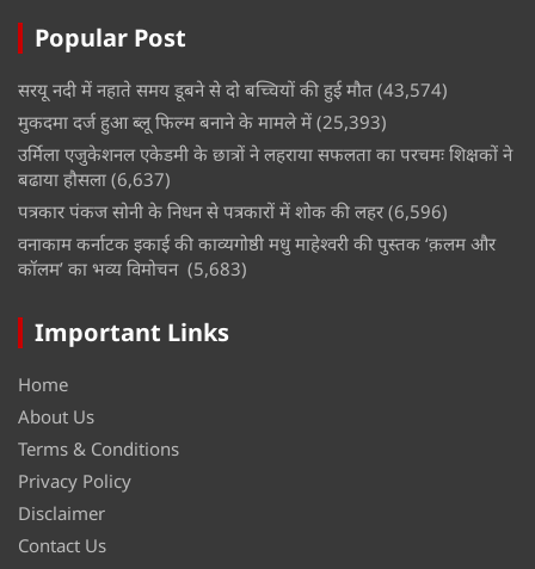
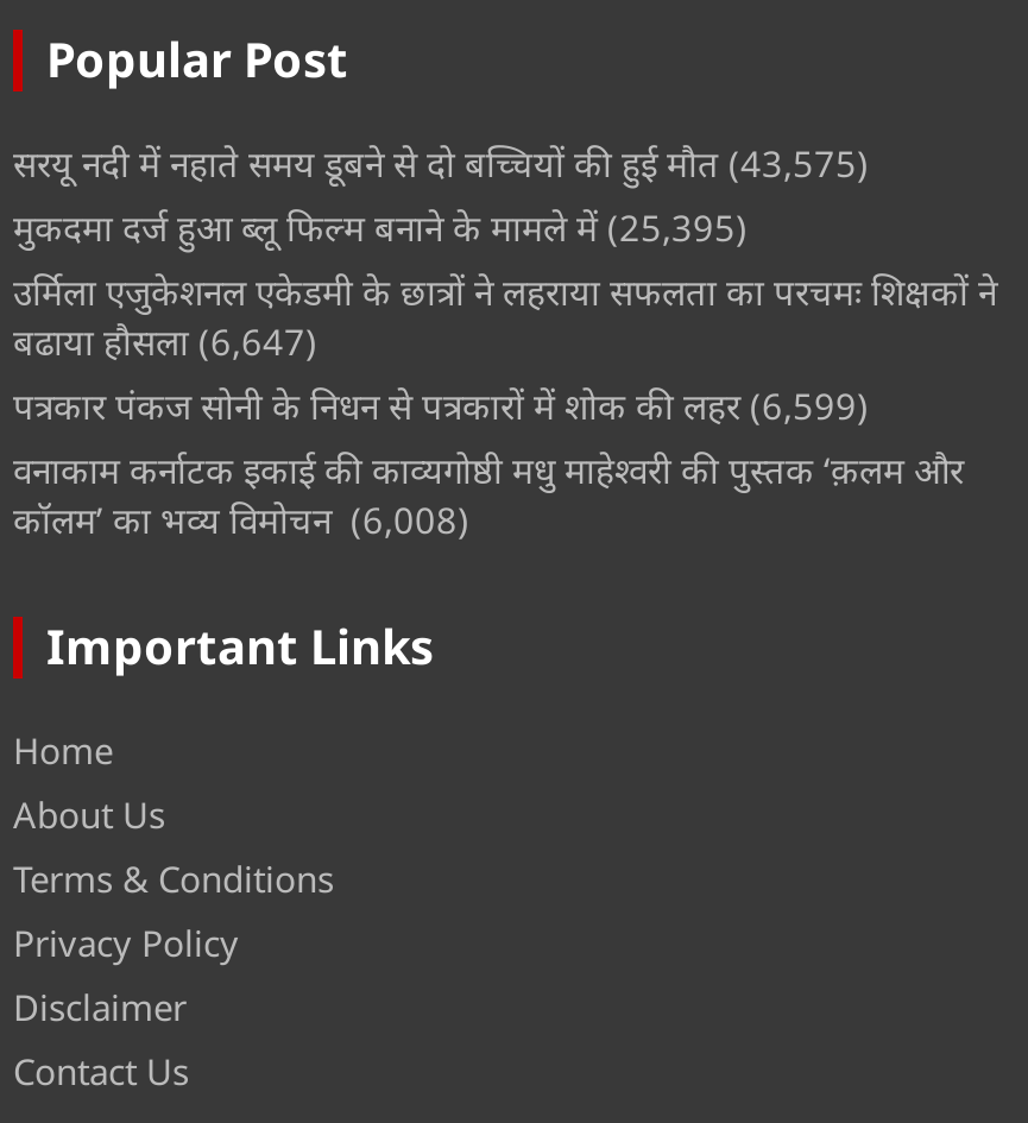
- सरयू नदी में नहाते समय डूबने से दो बच्चियों की हुई मौत (43,574)
+ सरयू नदी में नहाते समय डूबने से दो बच्चियों की हुई मौत (43,575)

- मुकदमा दर्ज हुआ ब्लू फिल्म बनाने के मामले में (25,393)
+ मुकदमा दर्ज हुआ ब्लू फिल्म बनाने के मामले में (25,395)

- बढाया हौसला (6,637)
+ बढाया हौसला (6,647)

- पत्रकार पंकज सोनी के निधन से पत्रकारों में शोक की लहर (6,596)
+ पत्रकार पंकज सोनी के निधन से पत्रकारों में शोक की लहर (6,599)

- कॉलम’ का भव्य विमोचन (5,683)
+ कॉलम’ का भव्य विमोचन (6,008)
